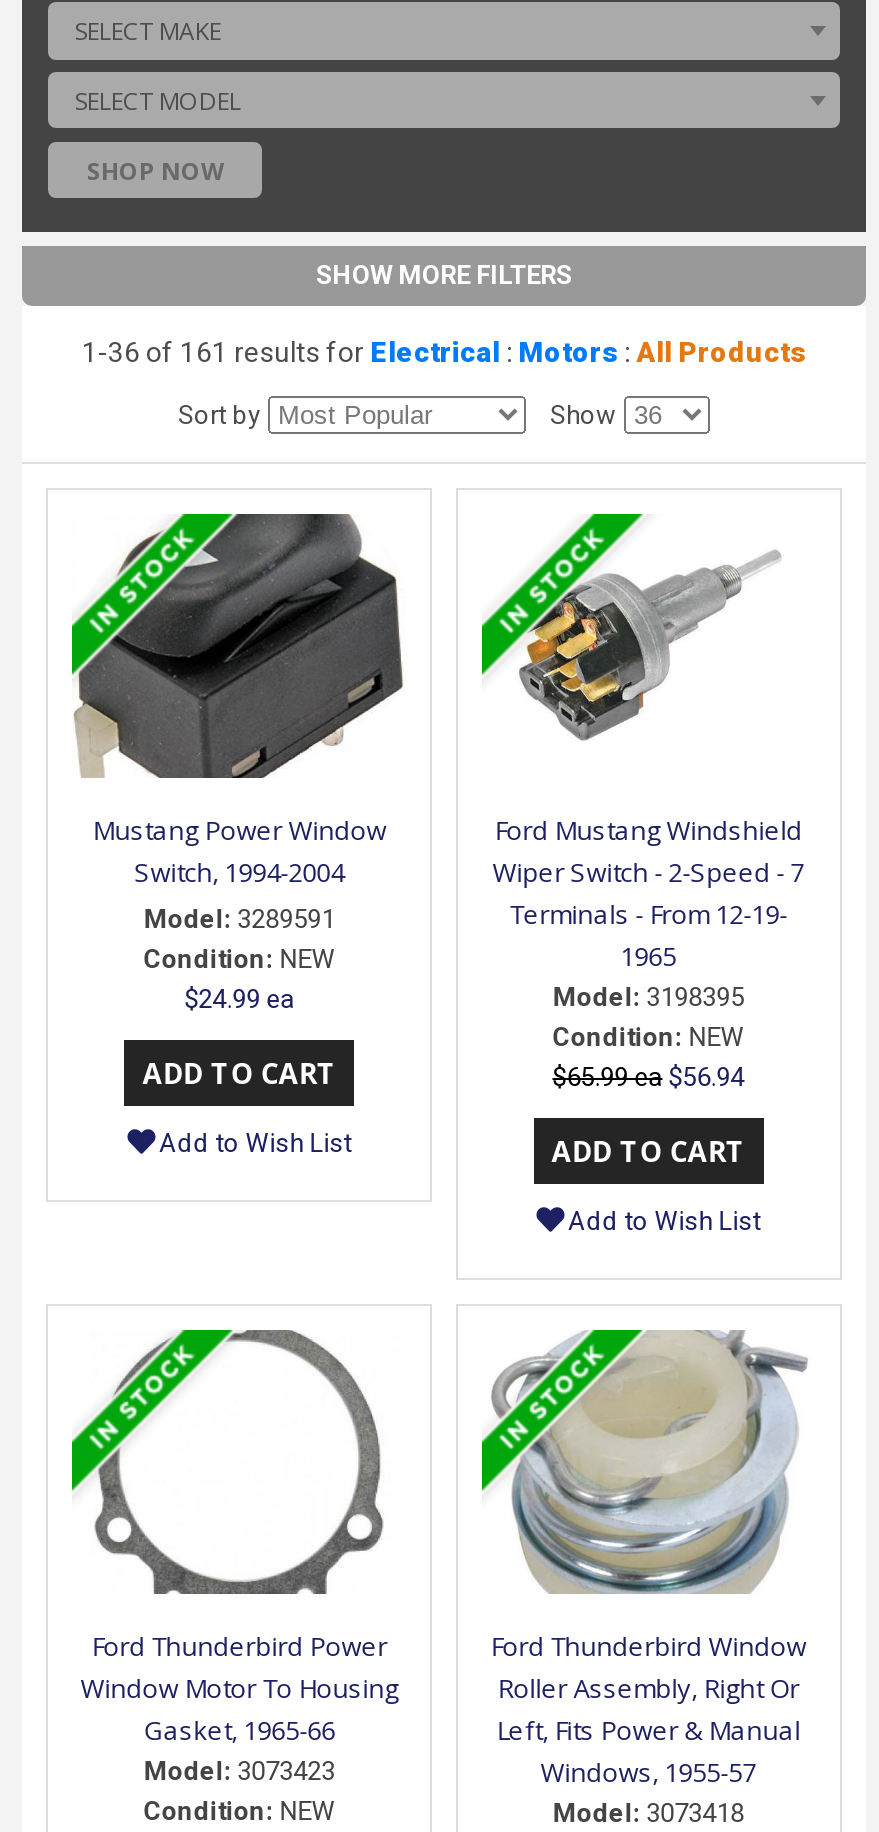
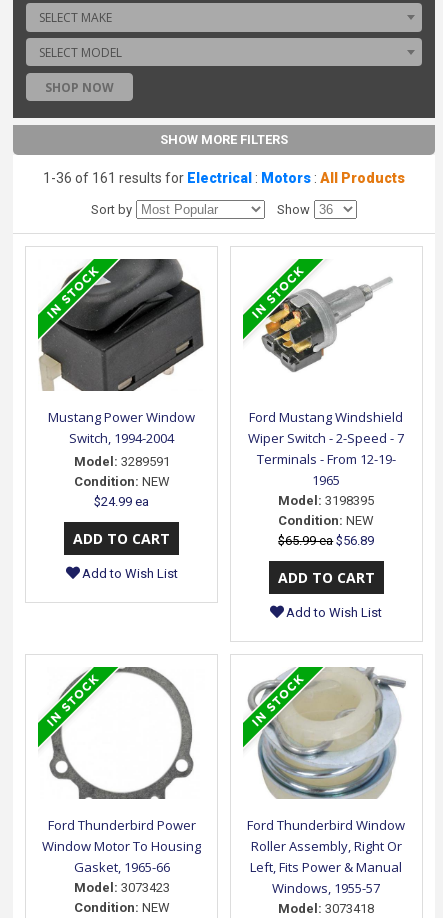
- $65.99 ea $56.94
+ $65.99 ea $56.89
